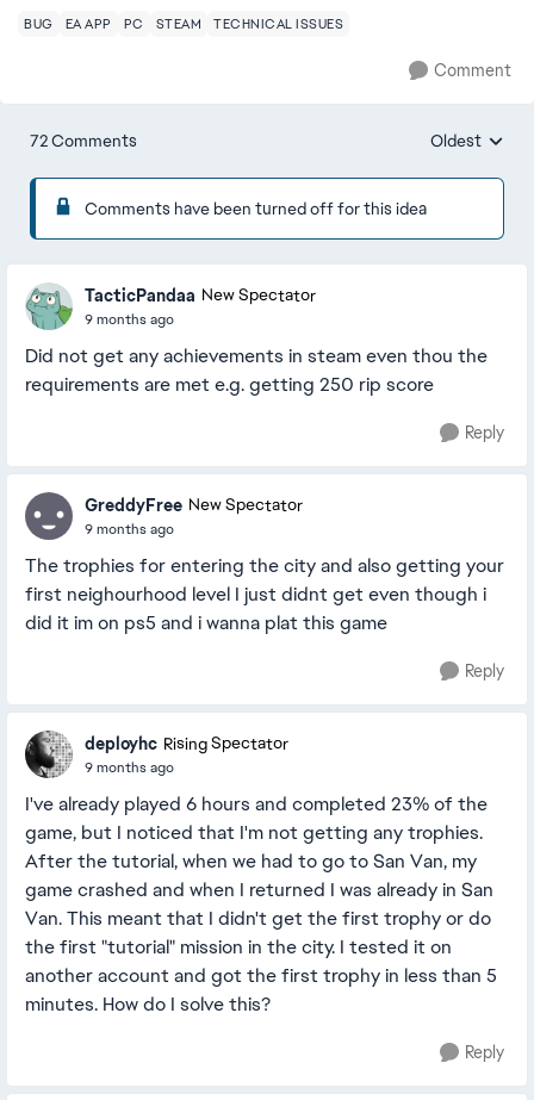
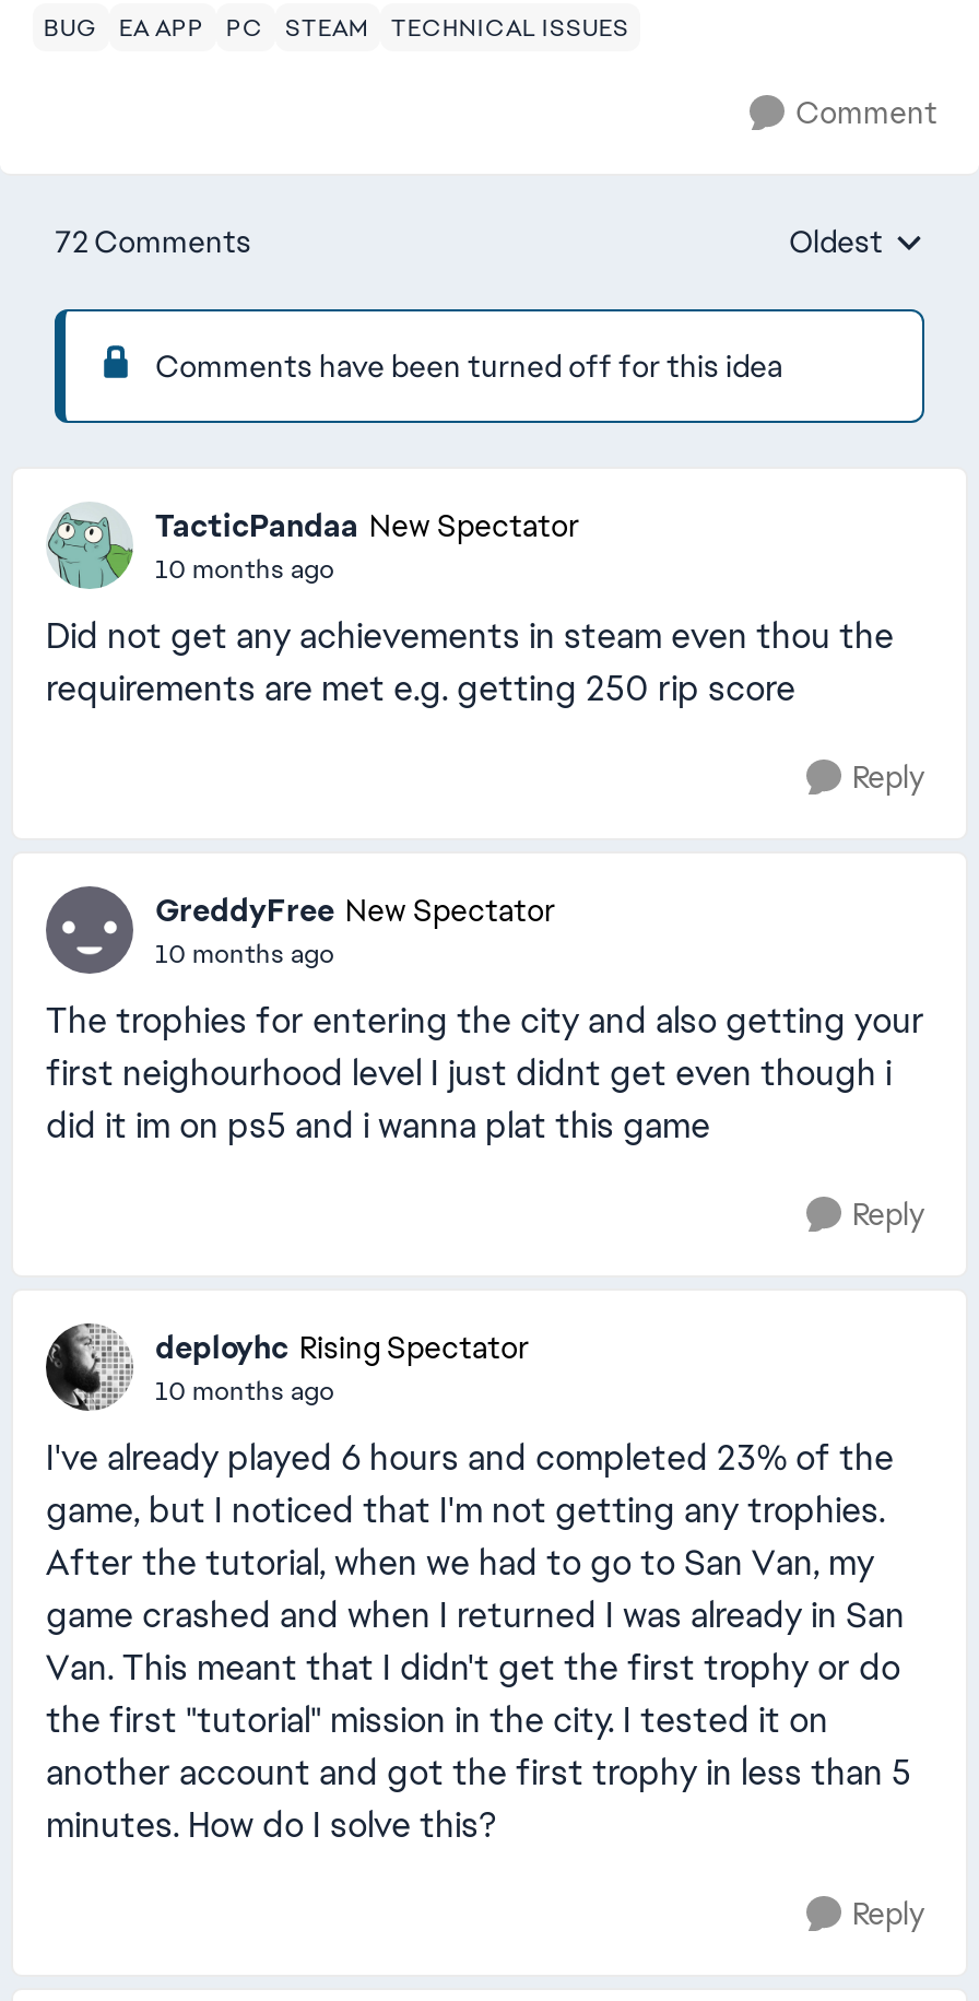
- 9 months ago
+ 10 months ago

- 9 months ago
+ 10 months ago

- 9 months ago
+ 10 months ago
